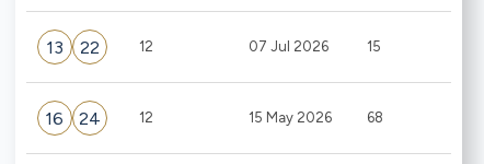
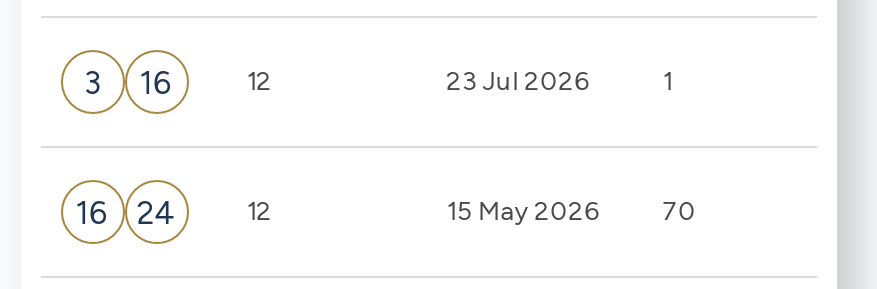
- 13
+ 3

- 22
+ 16

- 07 Jul 2026
+ 23 Jul 2026

- 15
+ 1

- 68
+ 70
